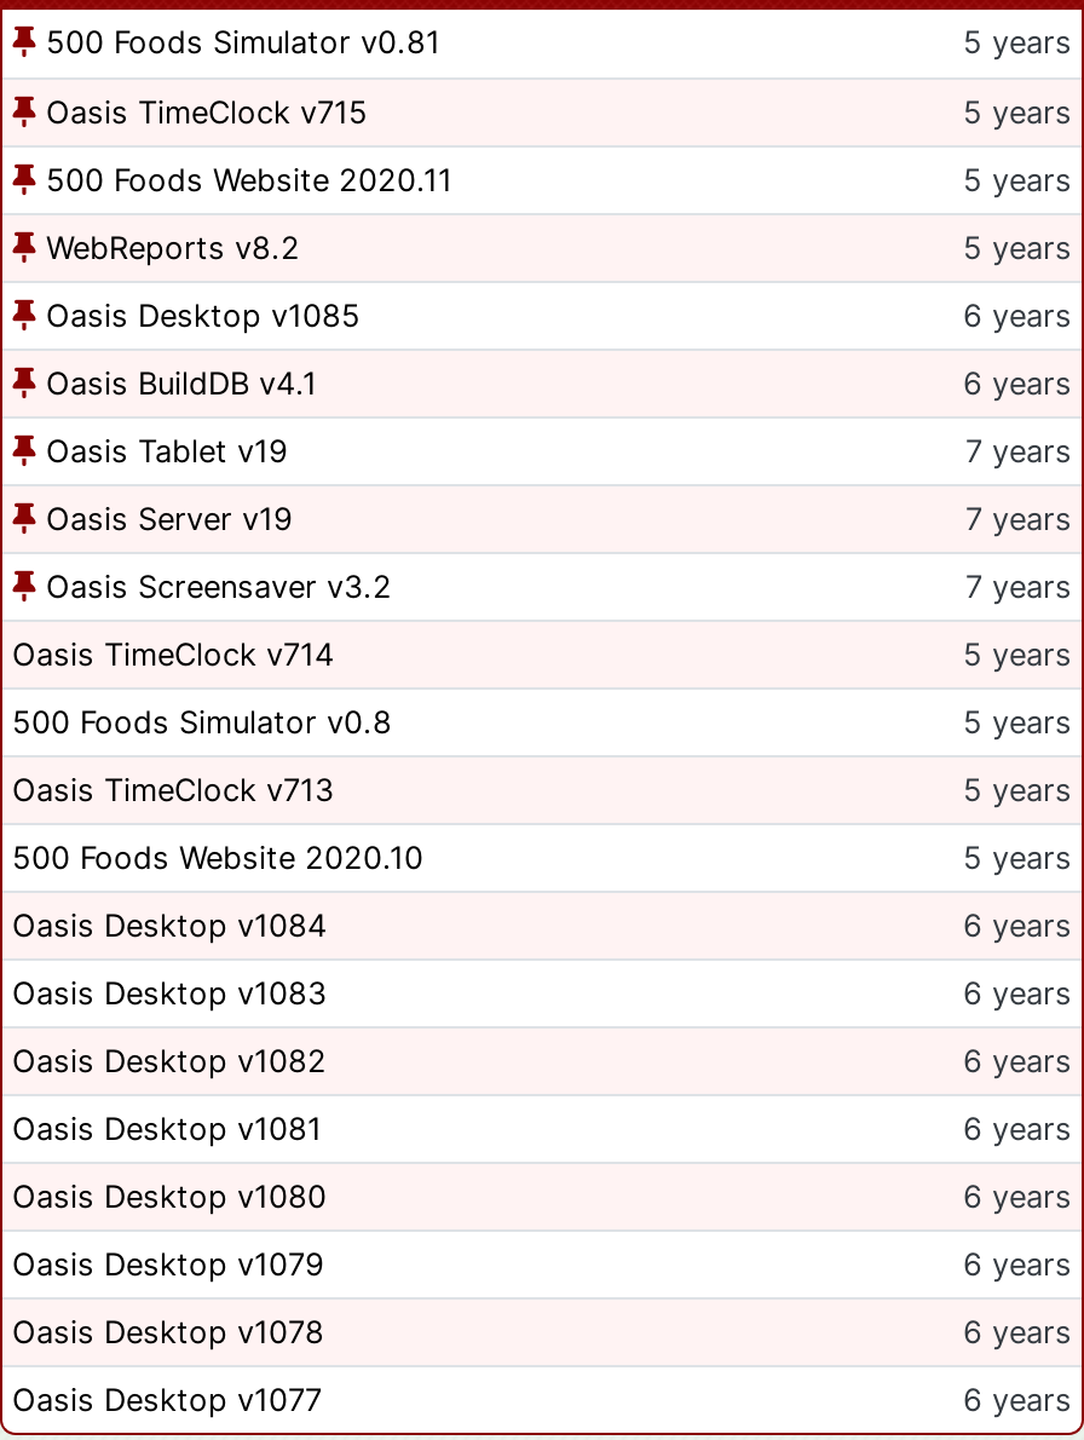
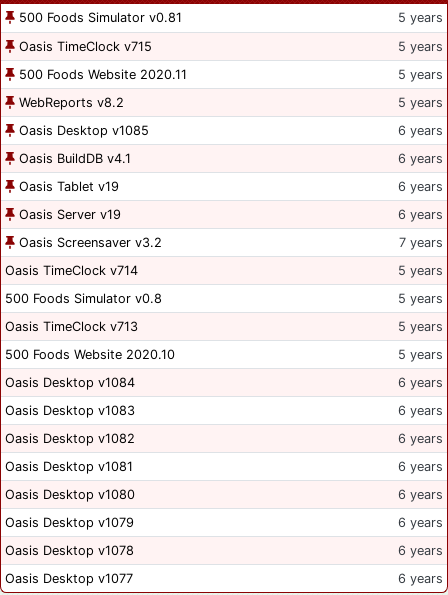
- 7 years
+ 6 years

- 7 years
+ 6 years
